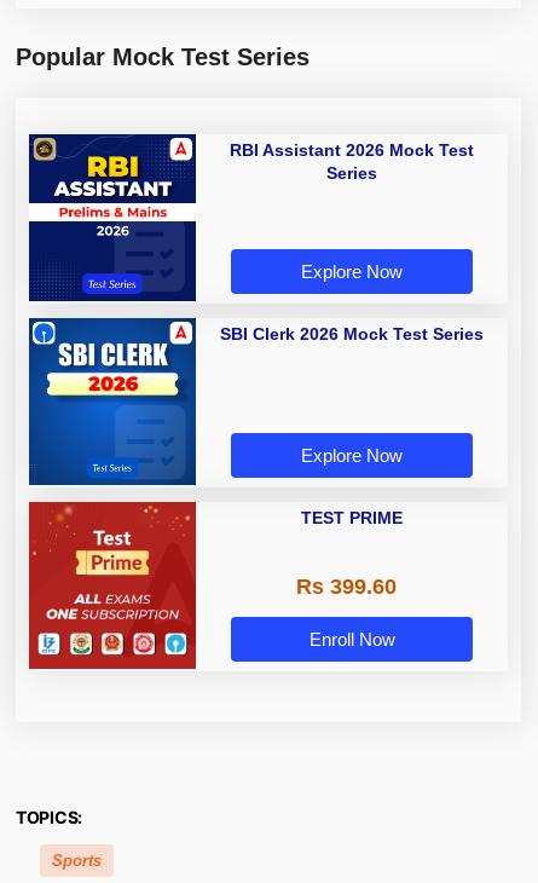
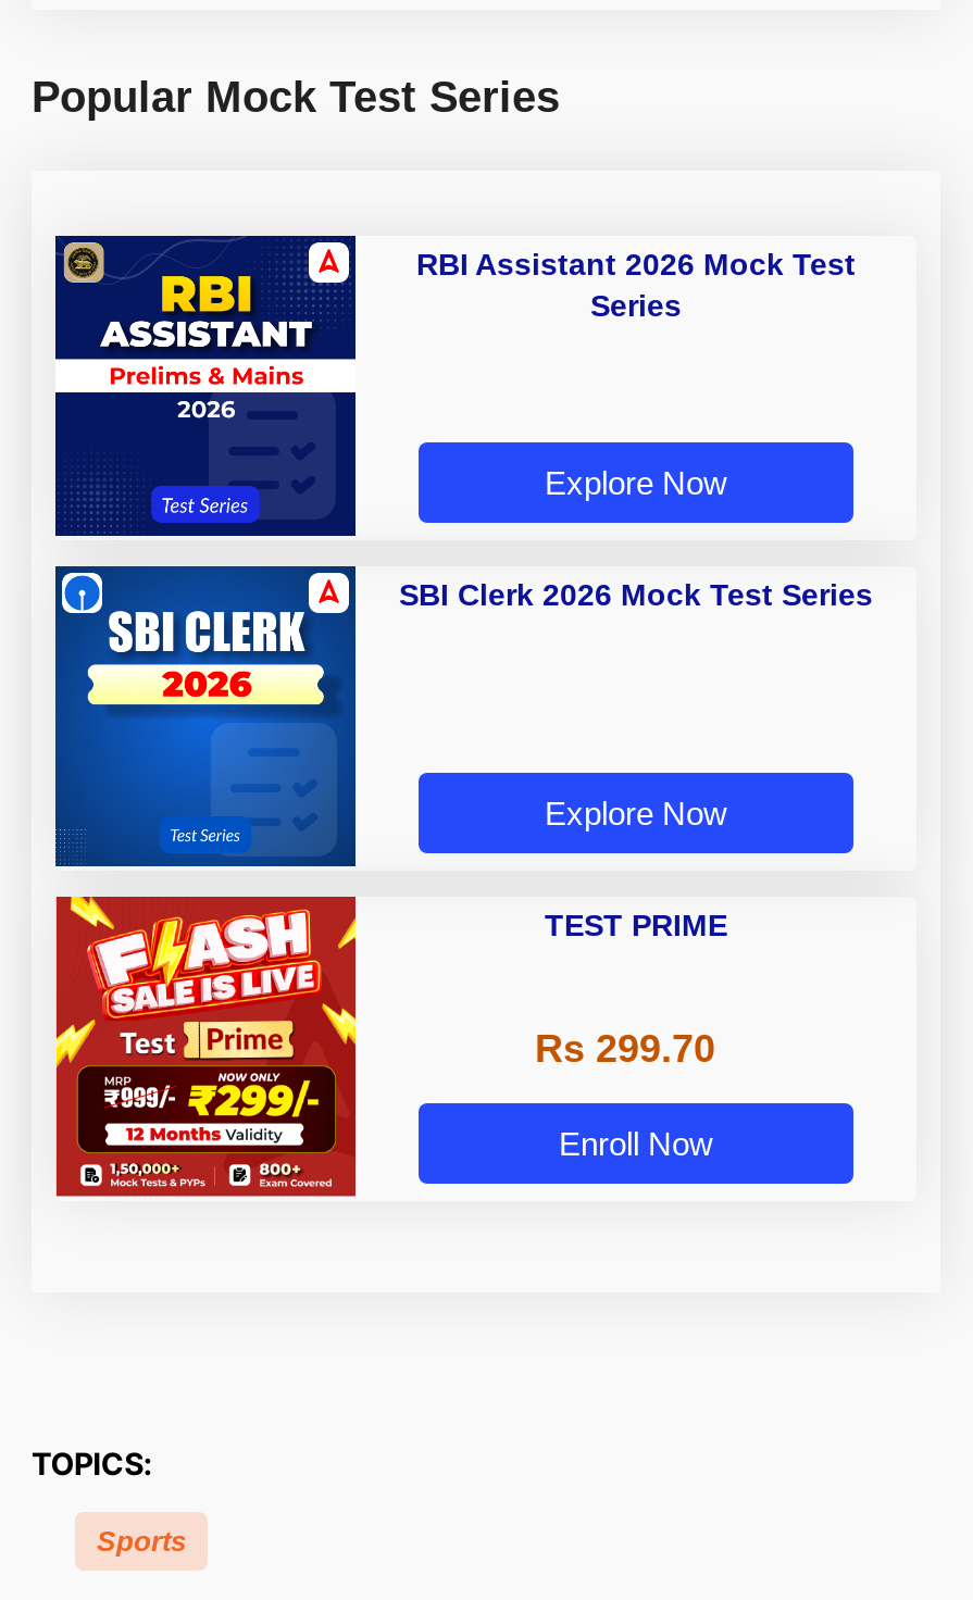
- [image]
+ [image]

- Rs 399.60
+ Rs 299.70
